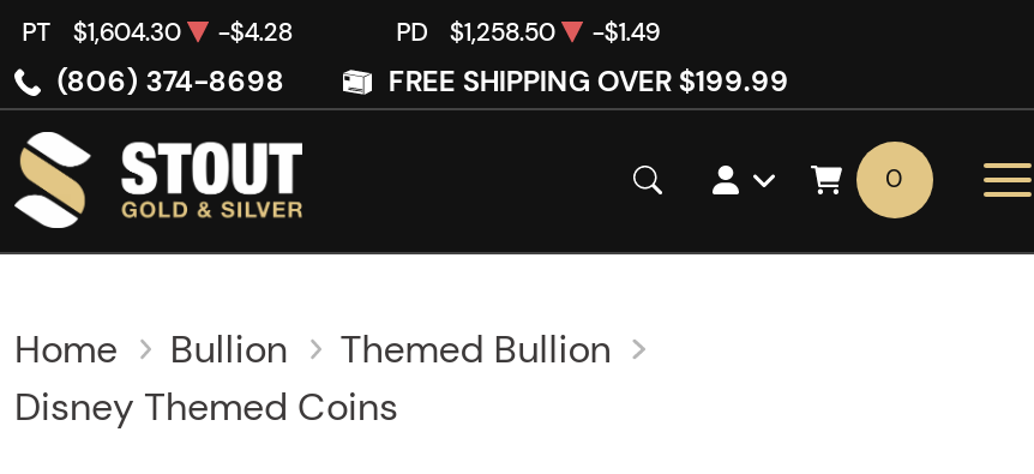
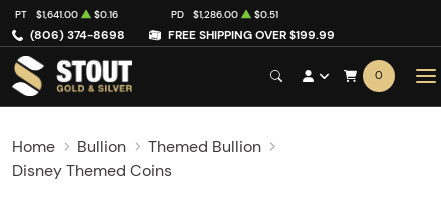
- $1,604.30
+ $1,641.00

- -$4.28
+ $0.16

- $1,258.50
+ $1,286.00

- -$1.49
+ $0.51
